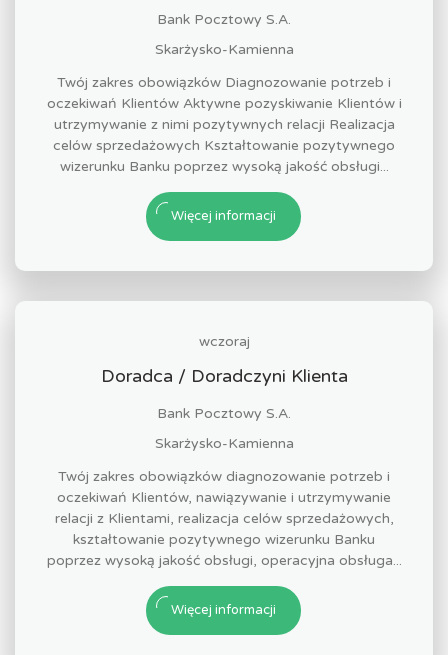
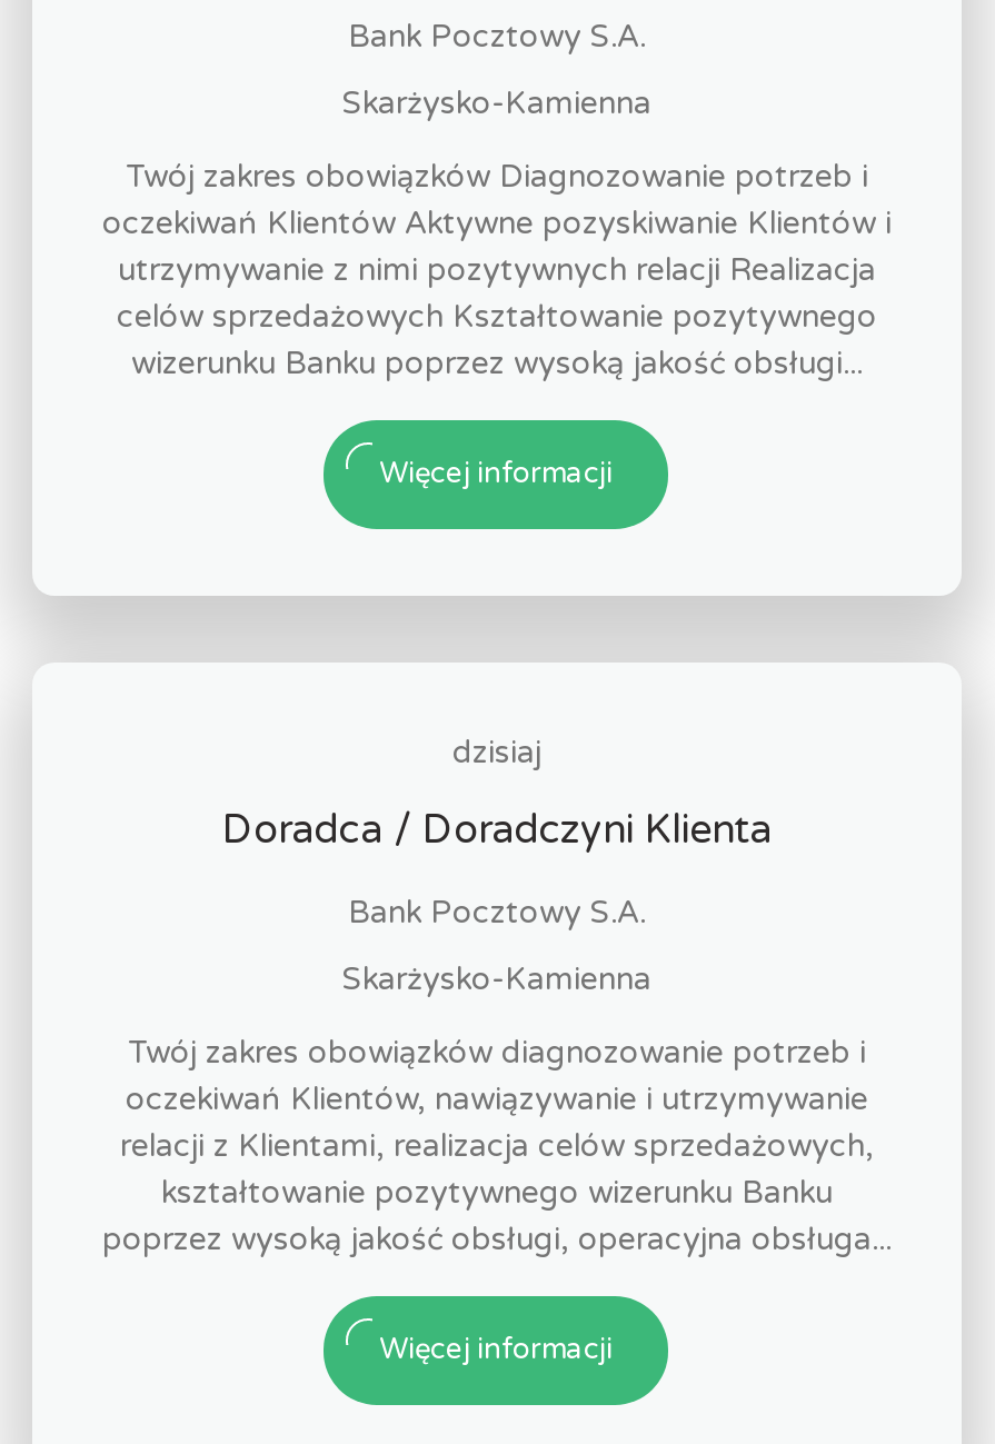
- wczoraj
+ dzisiaj
